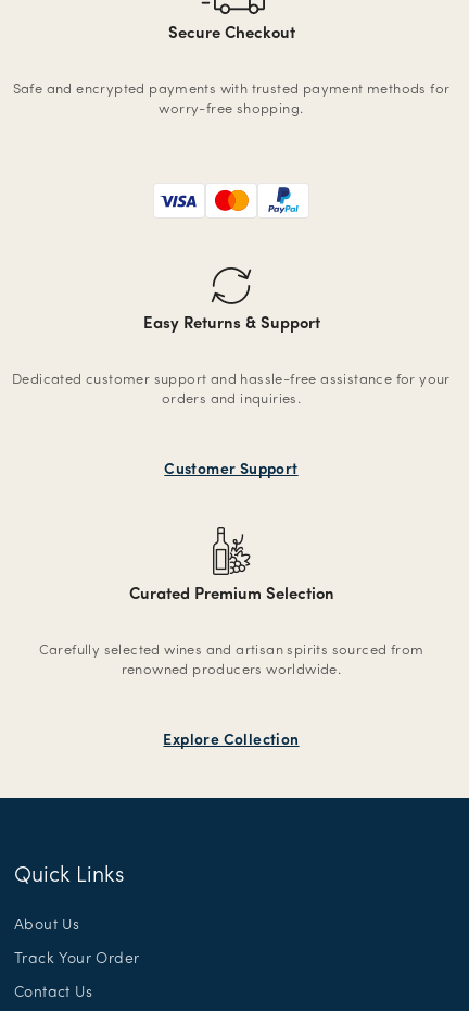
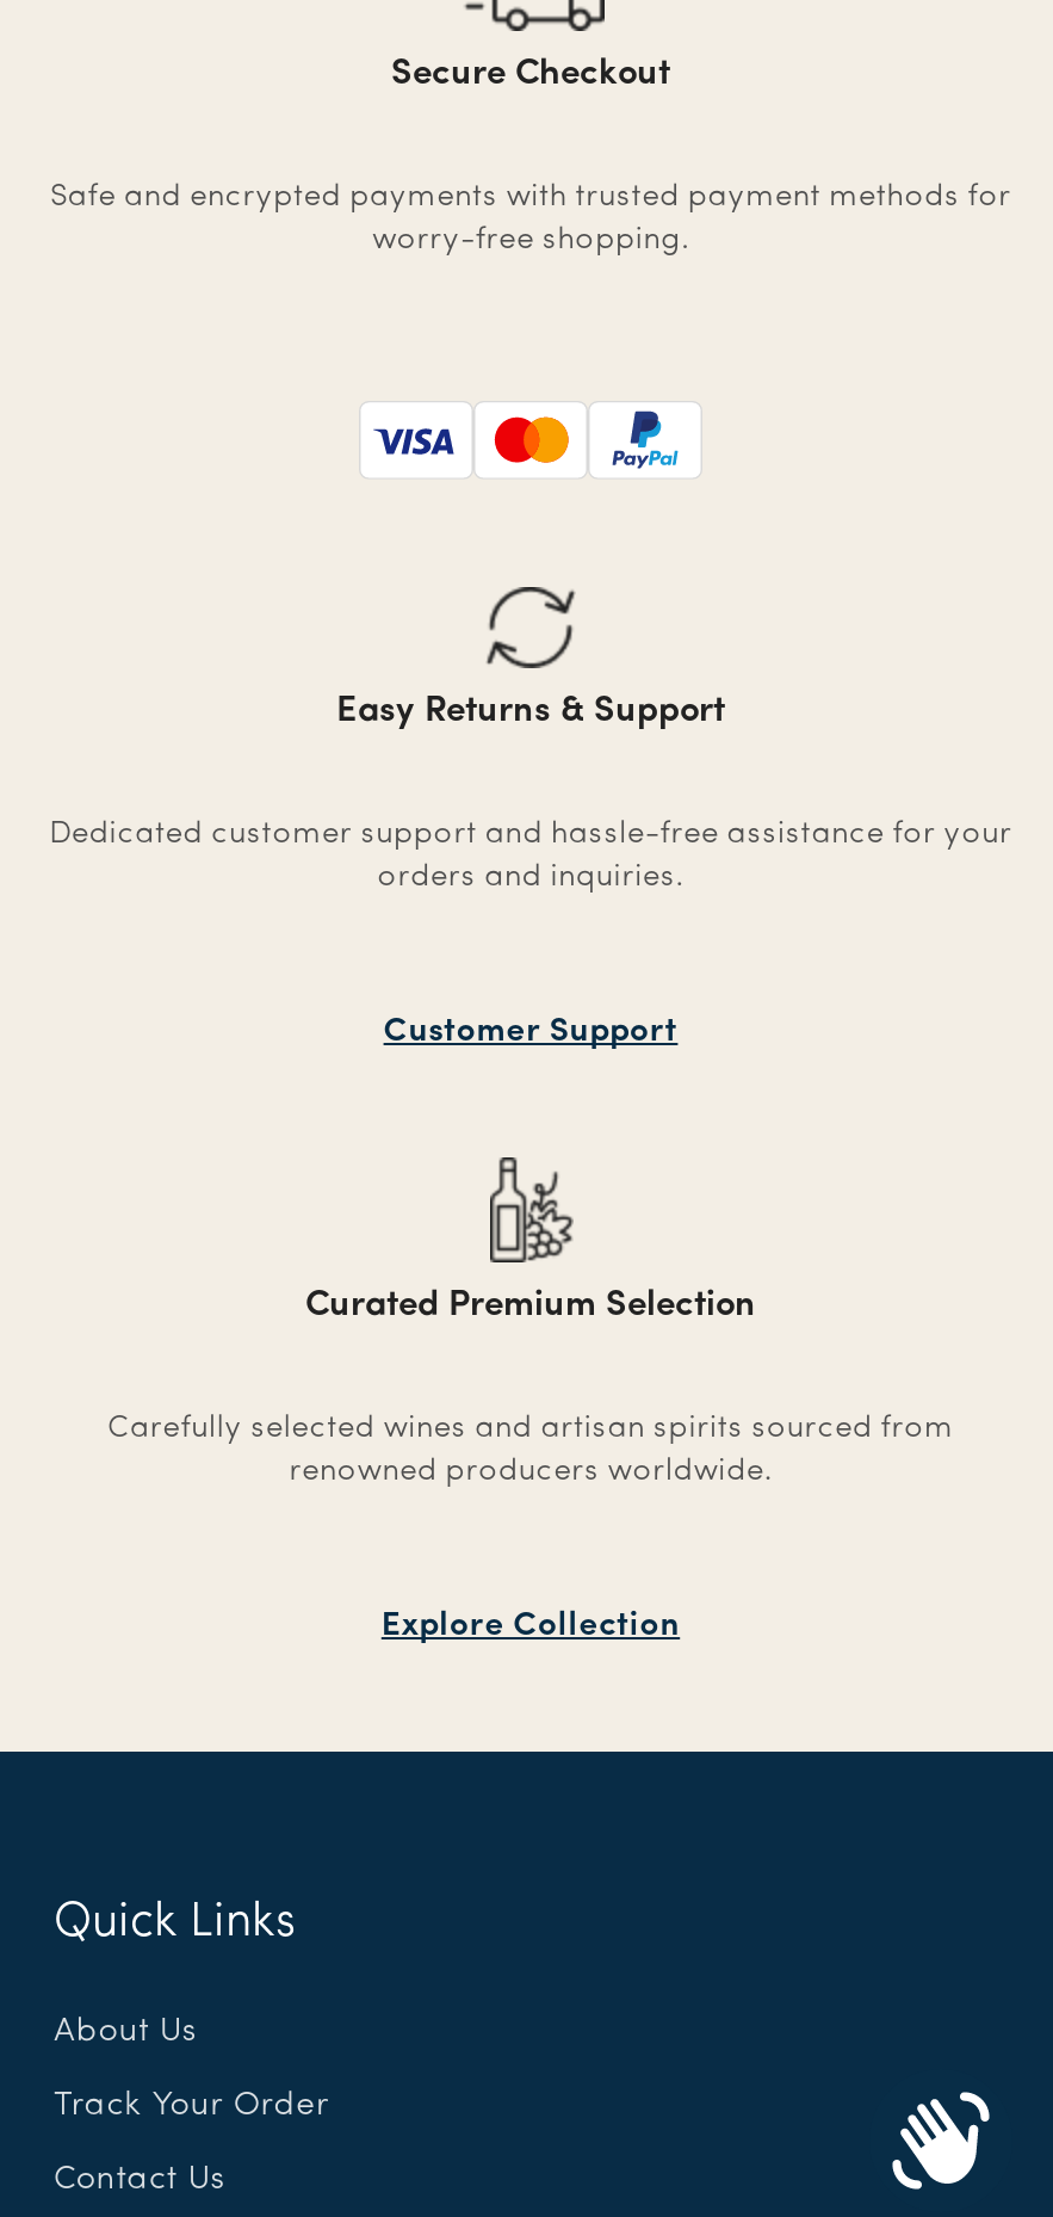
+ [image]
